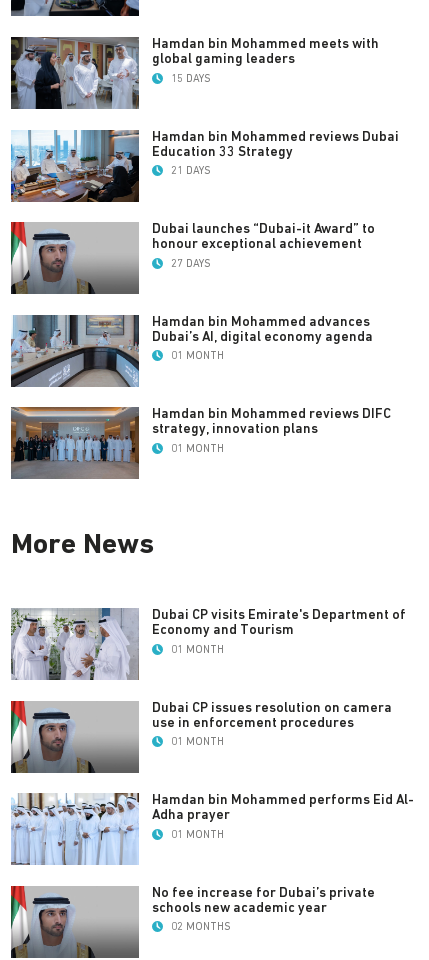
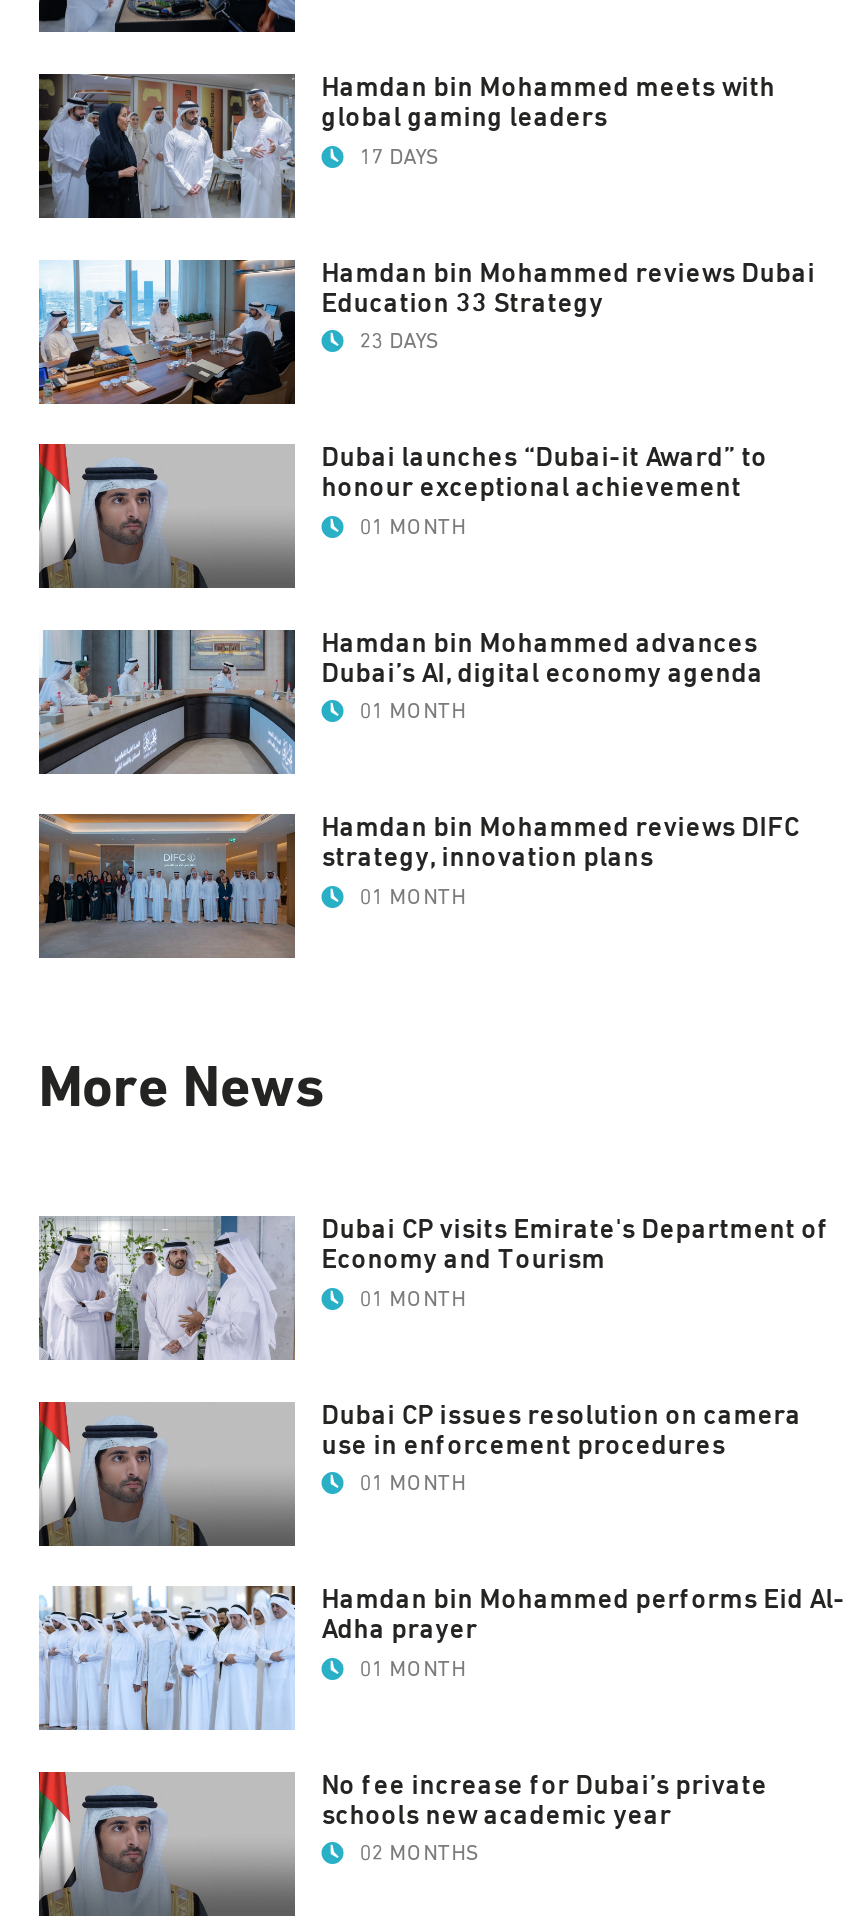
- 15 DAYS
+ 17 DAYS

- 21 DAYS
+ 23 DAYS

- 27 DAYS
+ 01 MONTH
